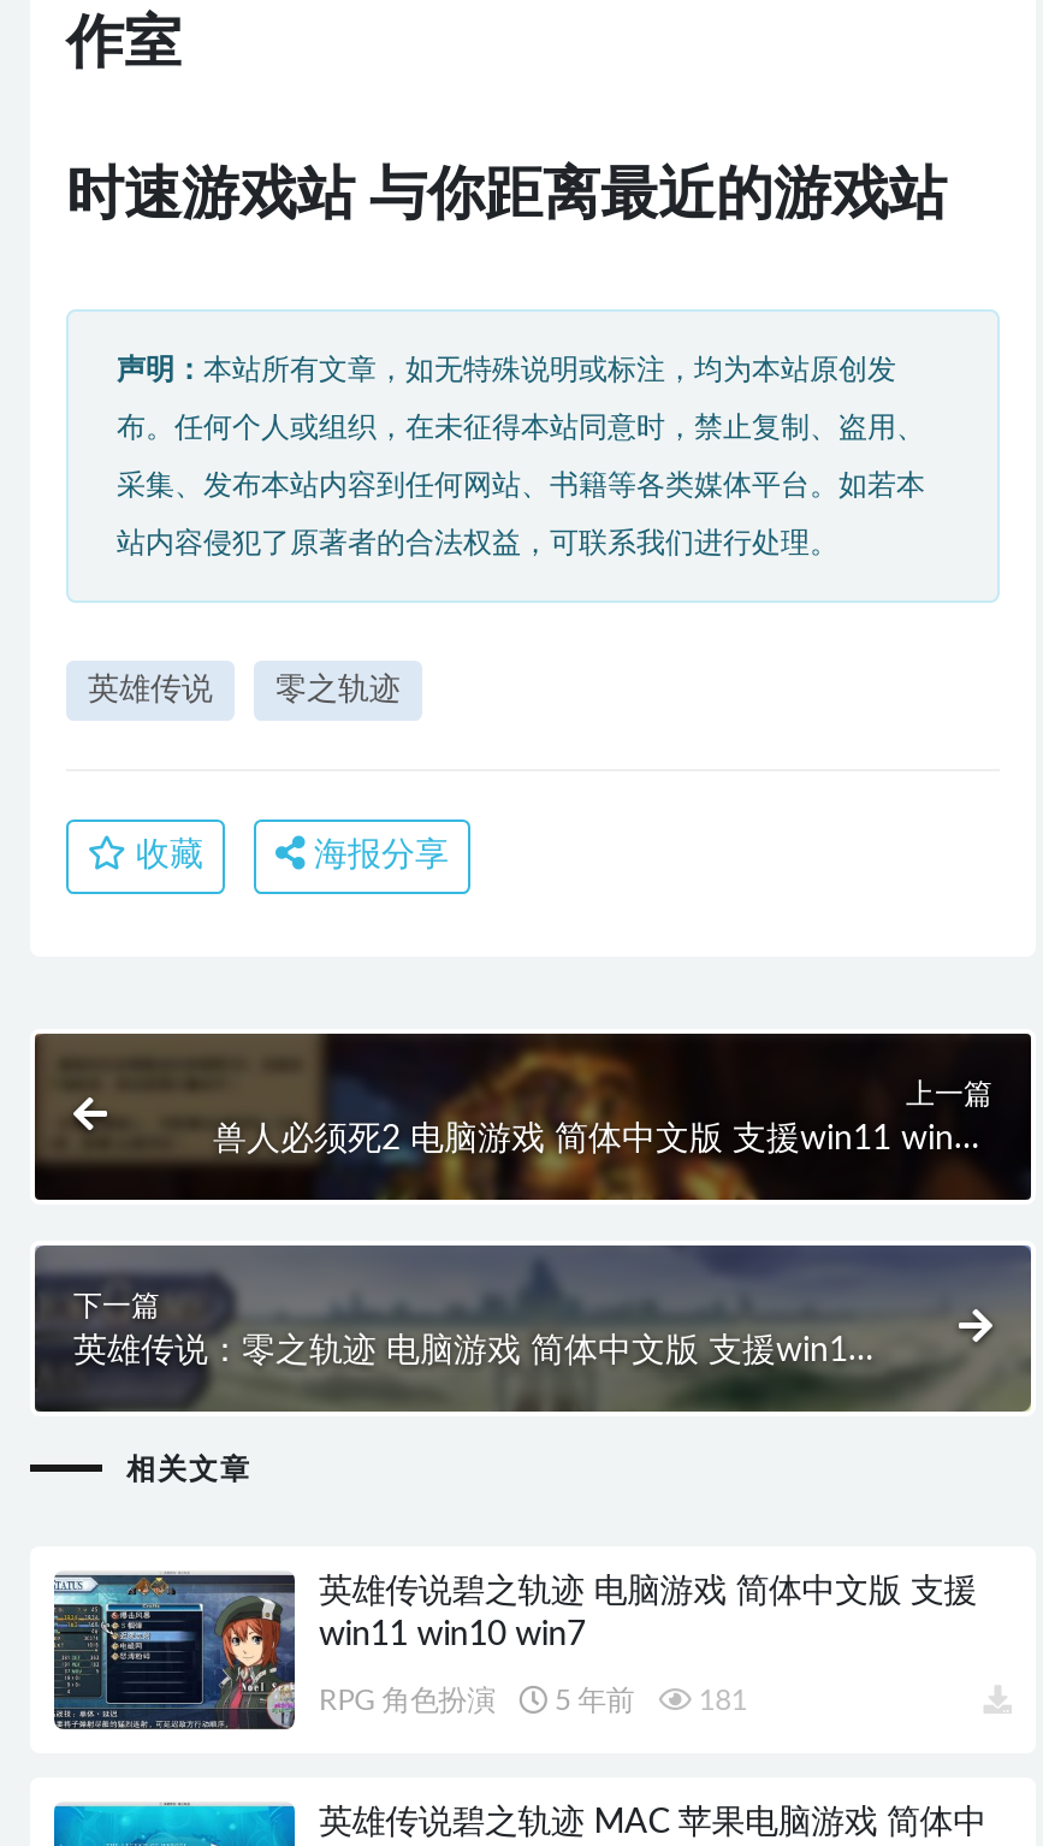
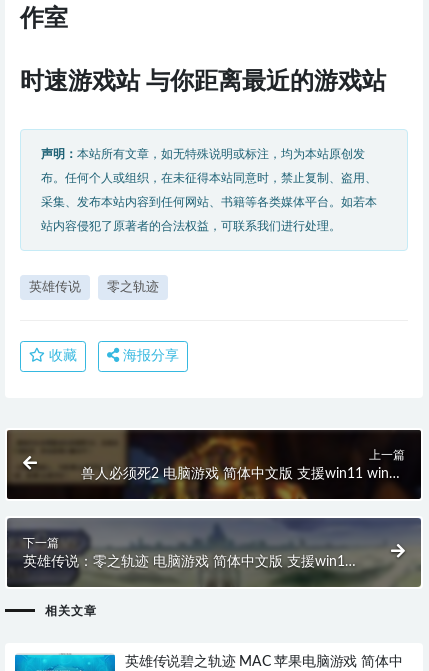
- [image]
- 英雄传说碧之轨迹 电脑游戏 简体中文版 支援
- win11 win10 win7
- RPG 角色扮演
- 5 年前
- 181
